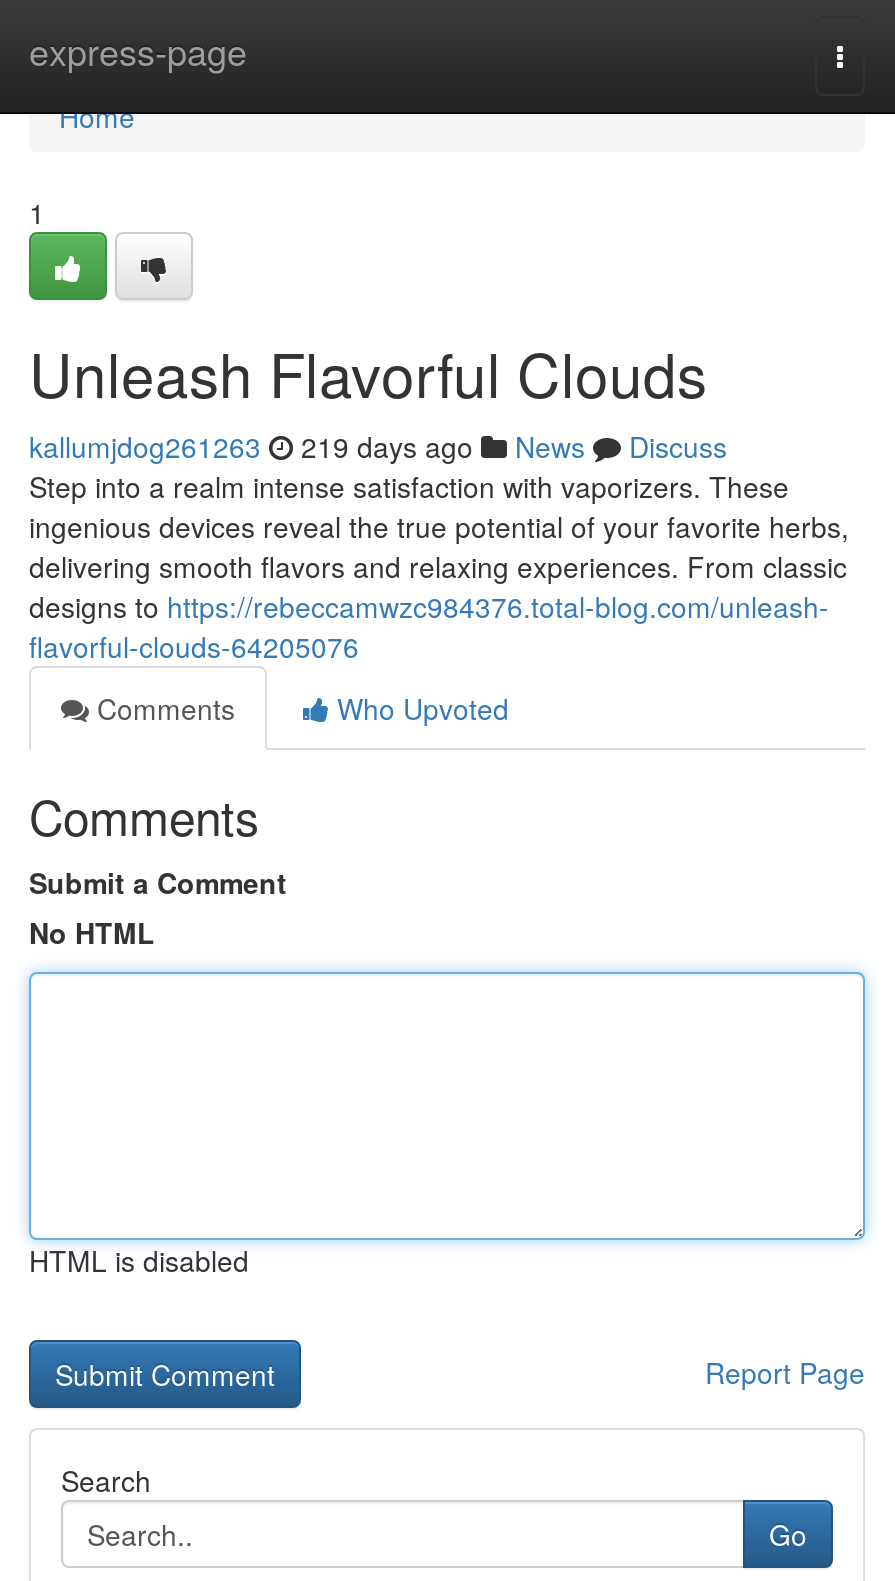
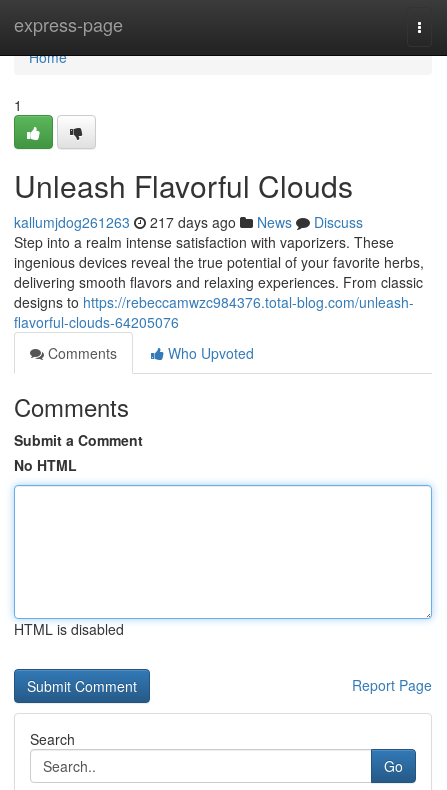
- kallumjdog261263 219 days ago News Discuss
+ kallumjdog261263 217 days ago News Discuss
